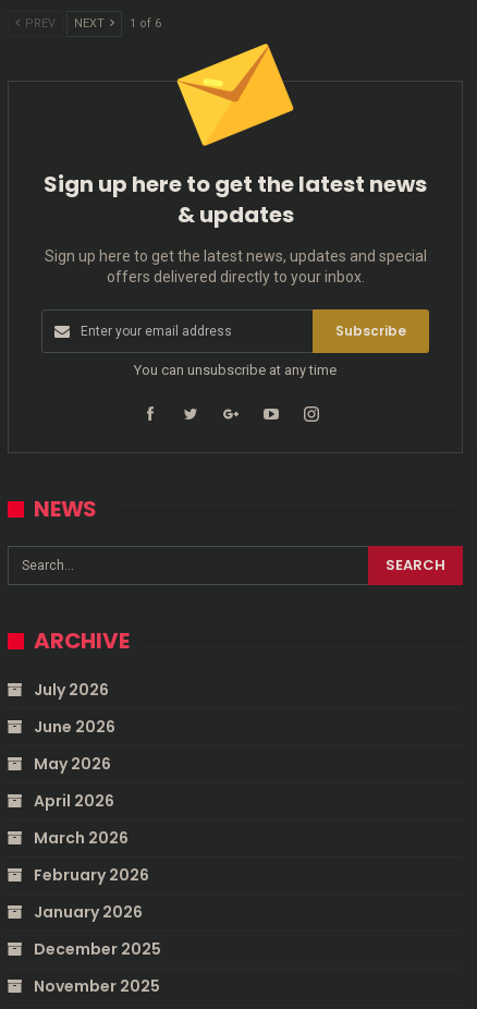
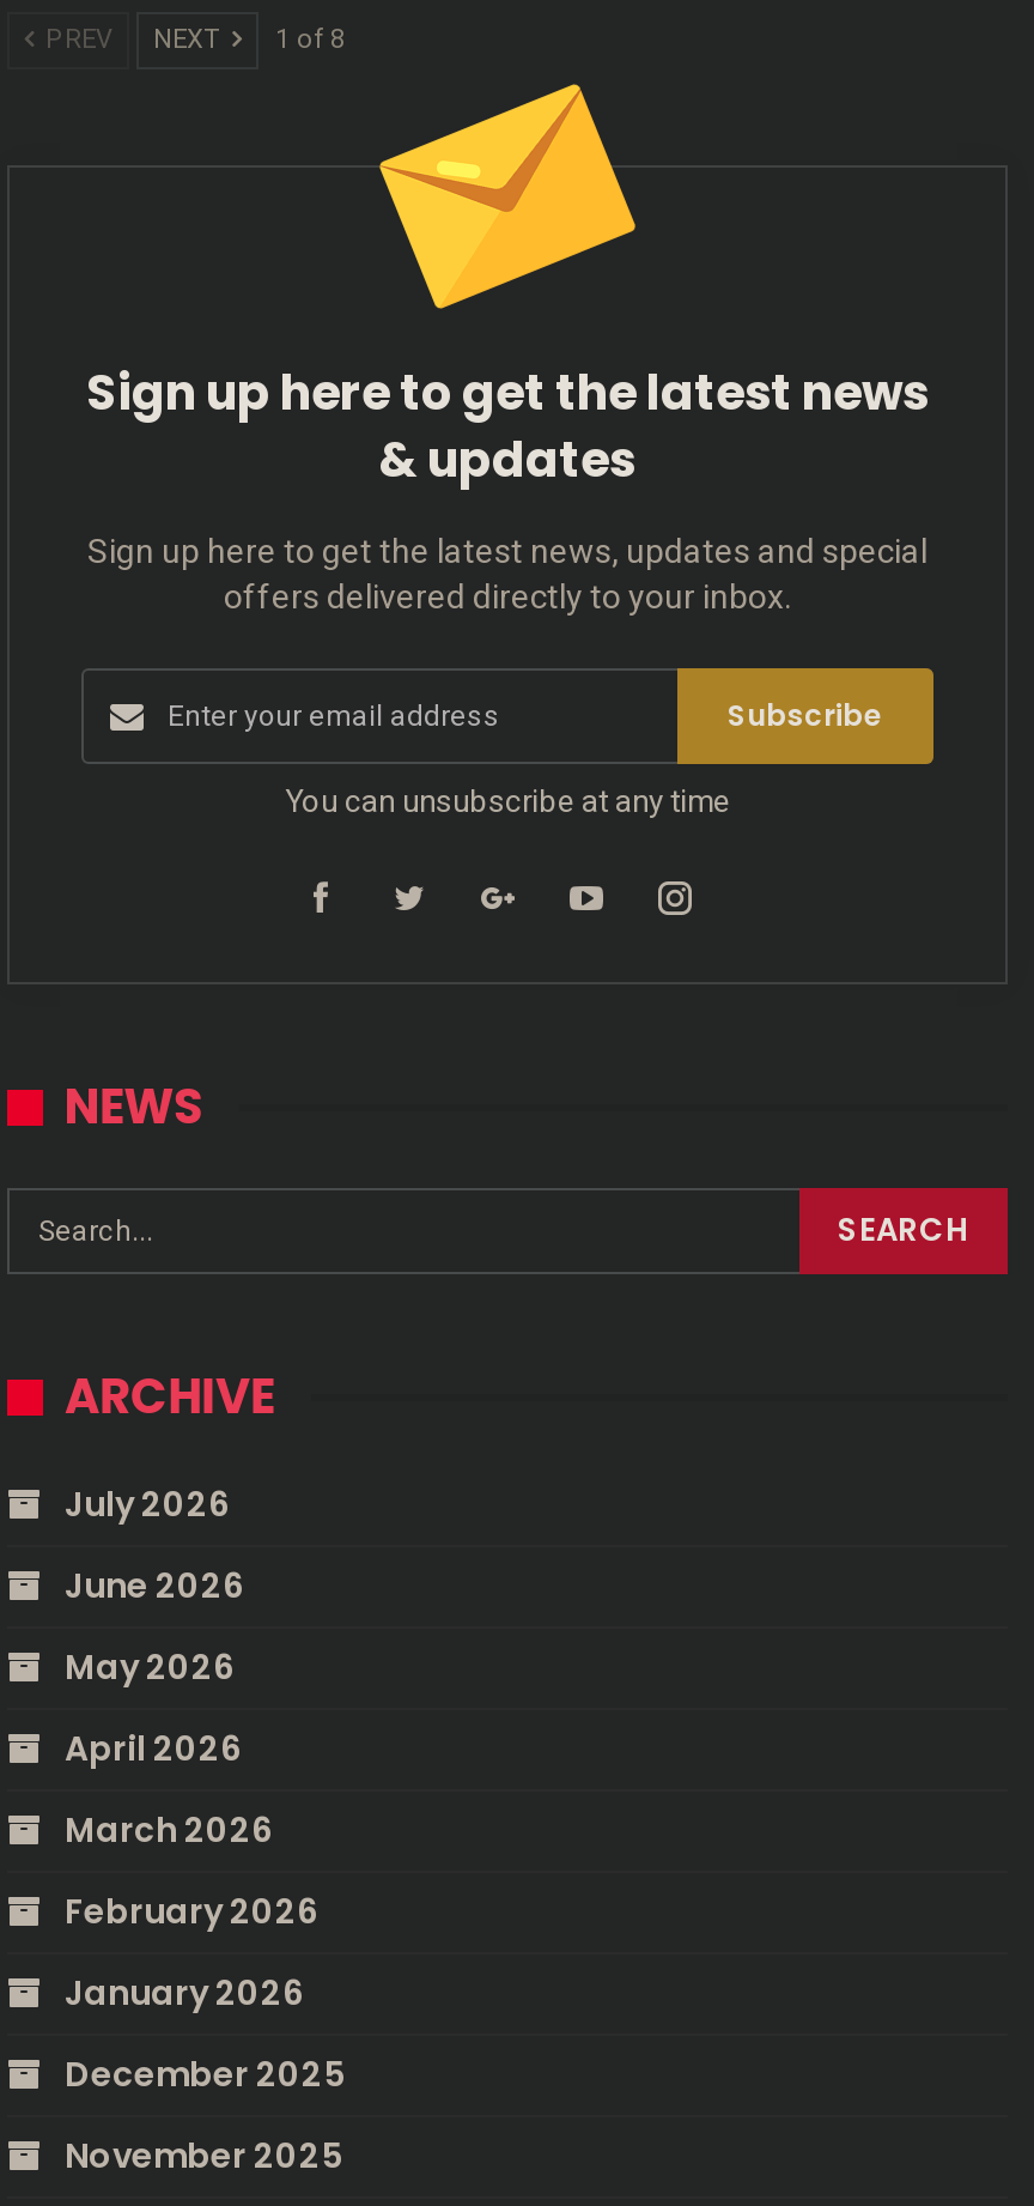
- PREV NEXT 1 of 6
+ PREV NEXT 1 of 8
